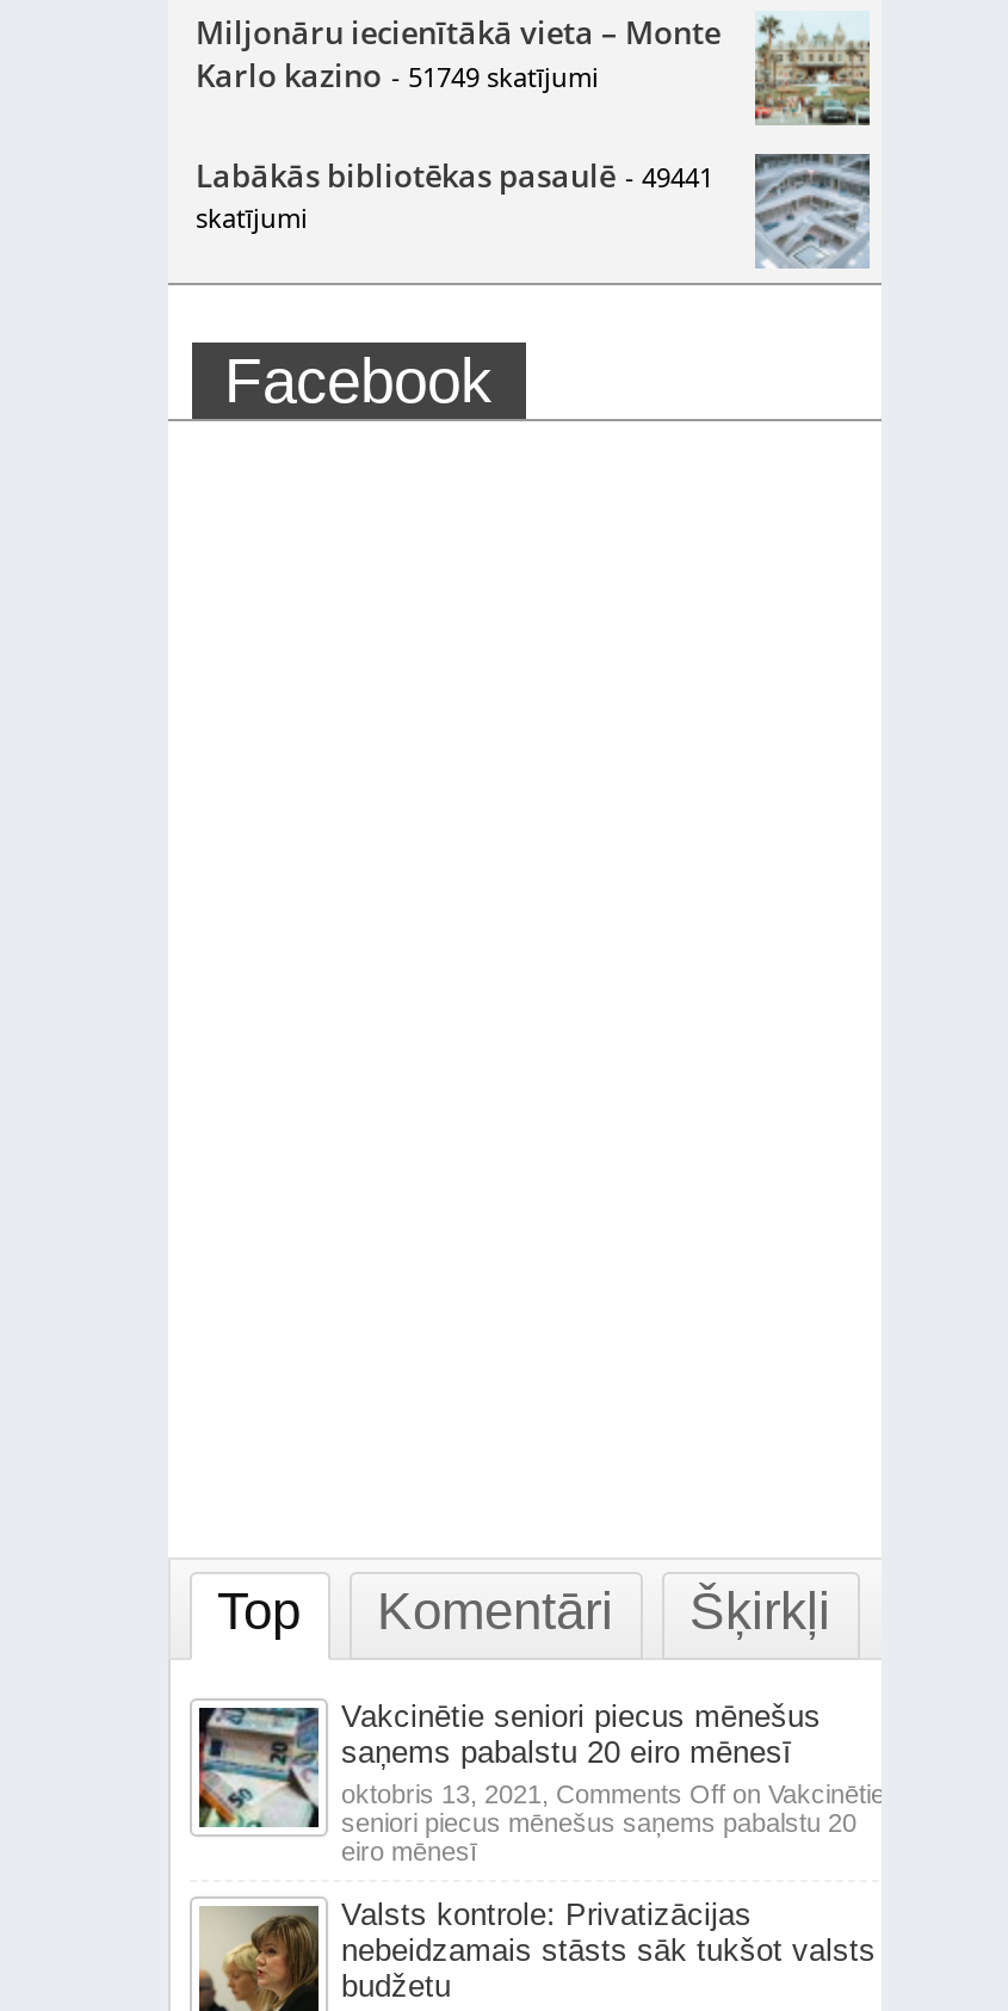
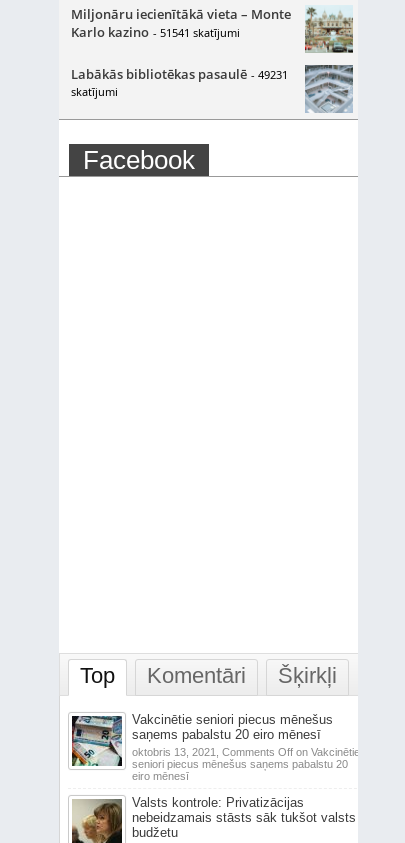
- Karlo kazino - 51749 skatījumi
+ Karlo kazino - 51541 skatījumi

- Labākās bibliotēkas pasaulē - 49441
+ Labākās bibliotēkas pasaulē - 49231
